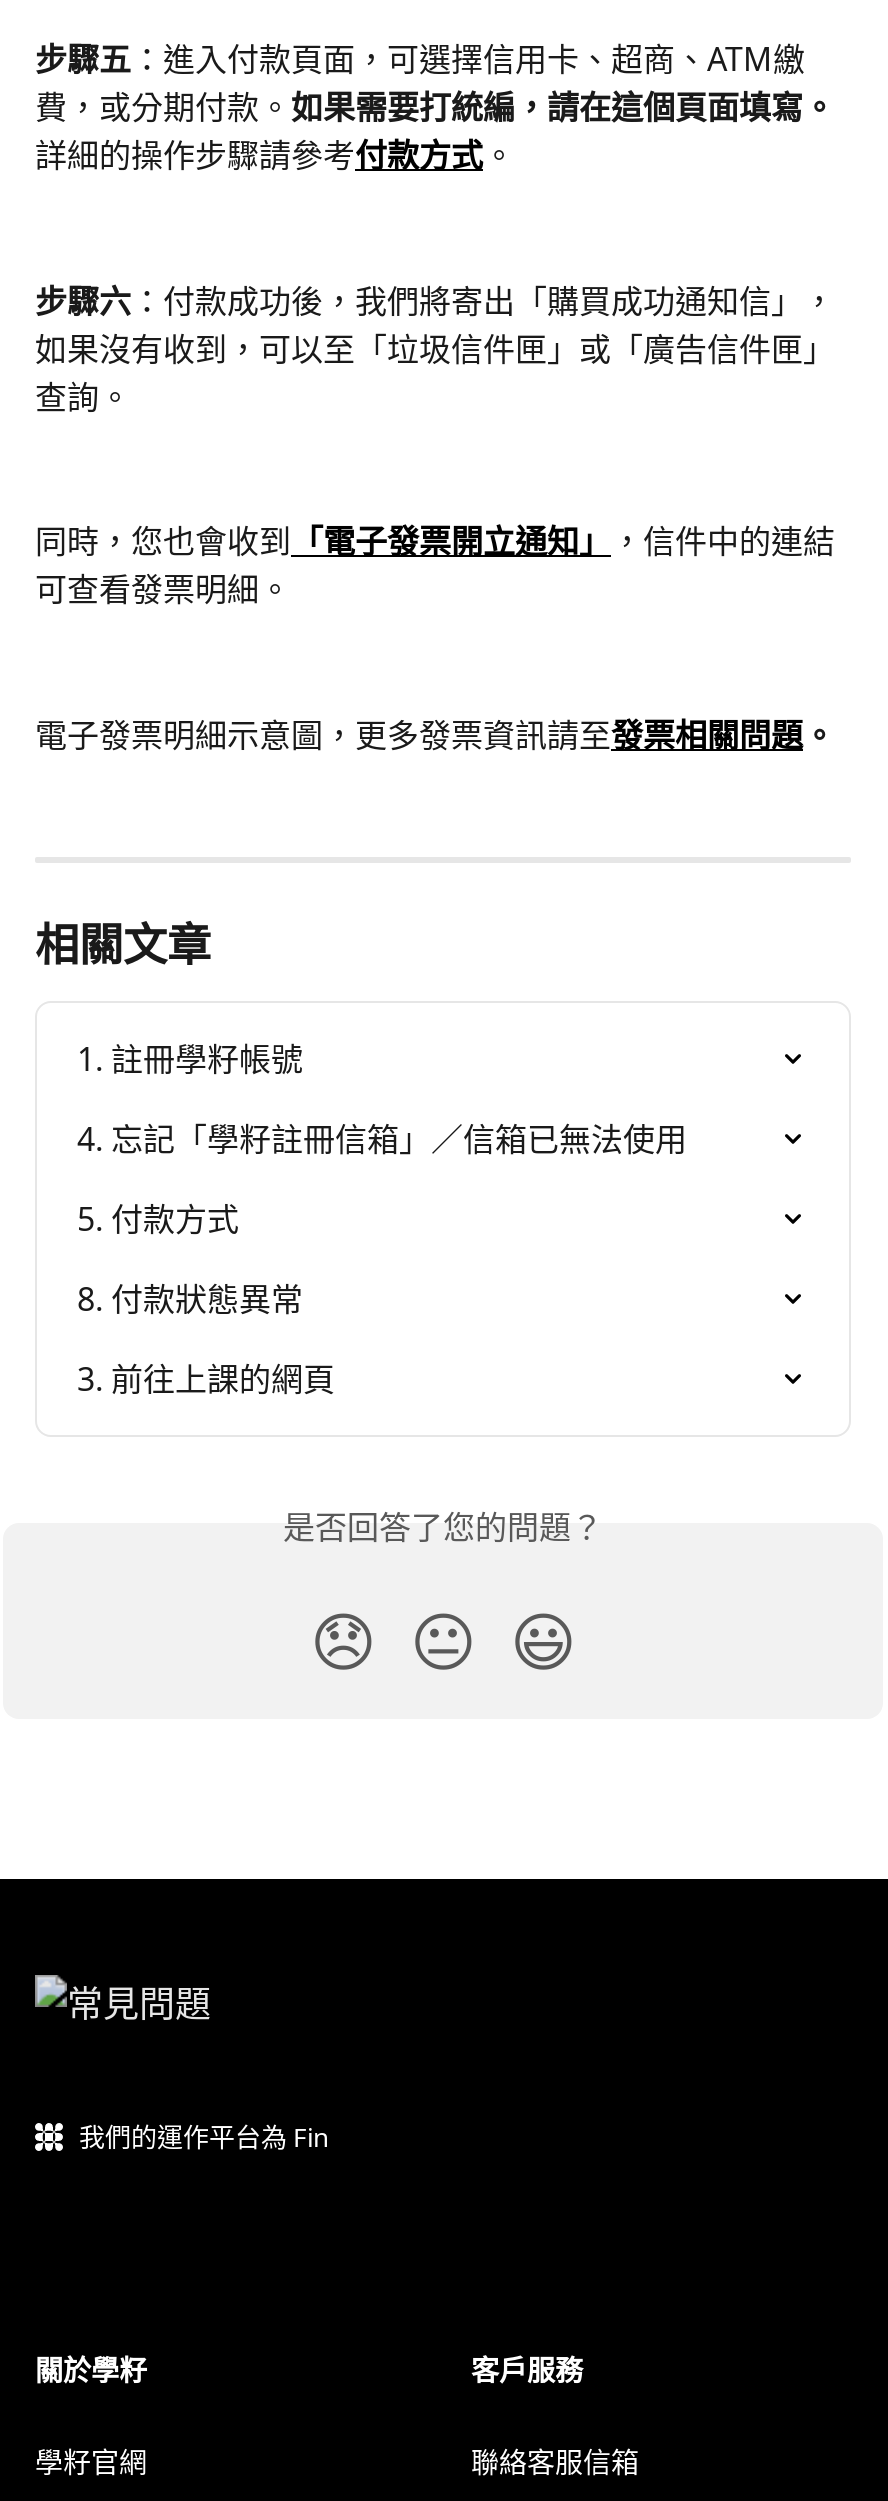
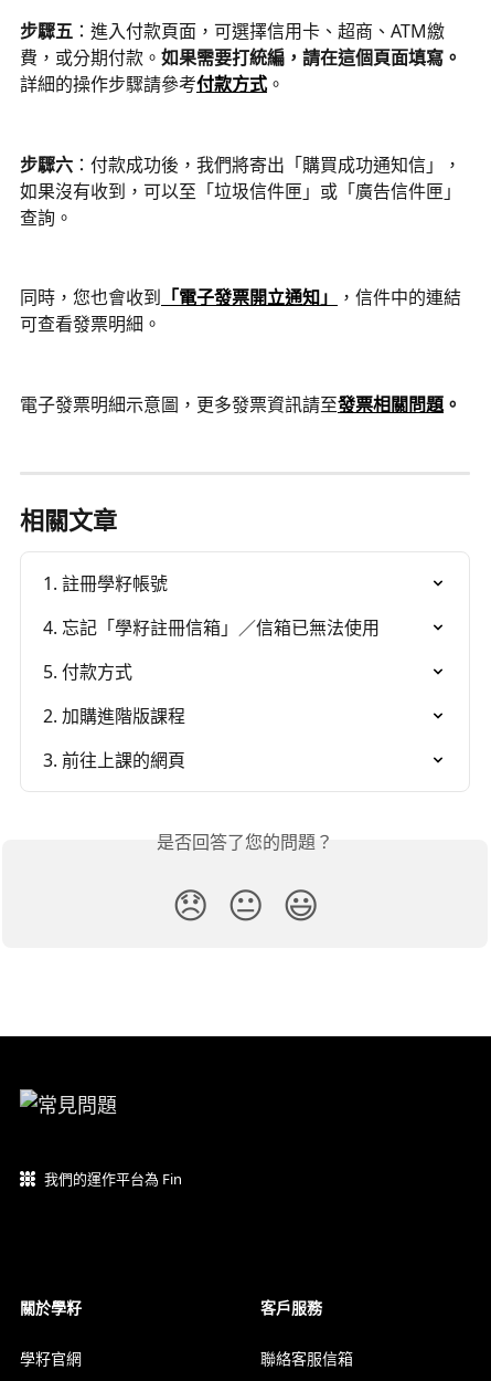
- 8. 付款狀態異常
+ 2. 加購進階版課程
